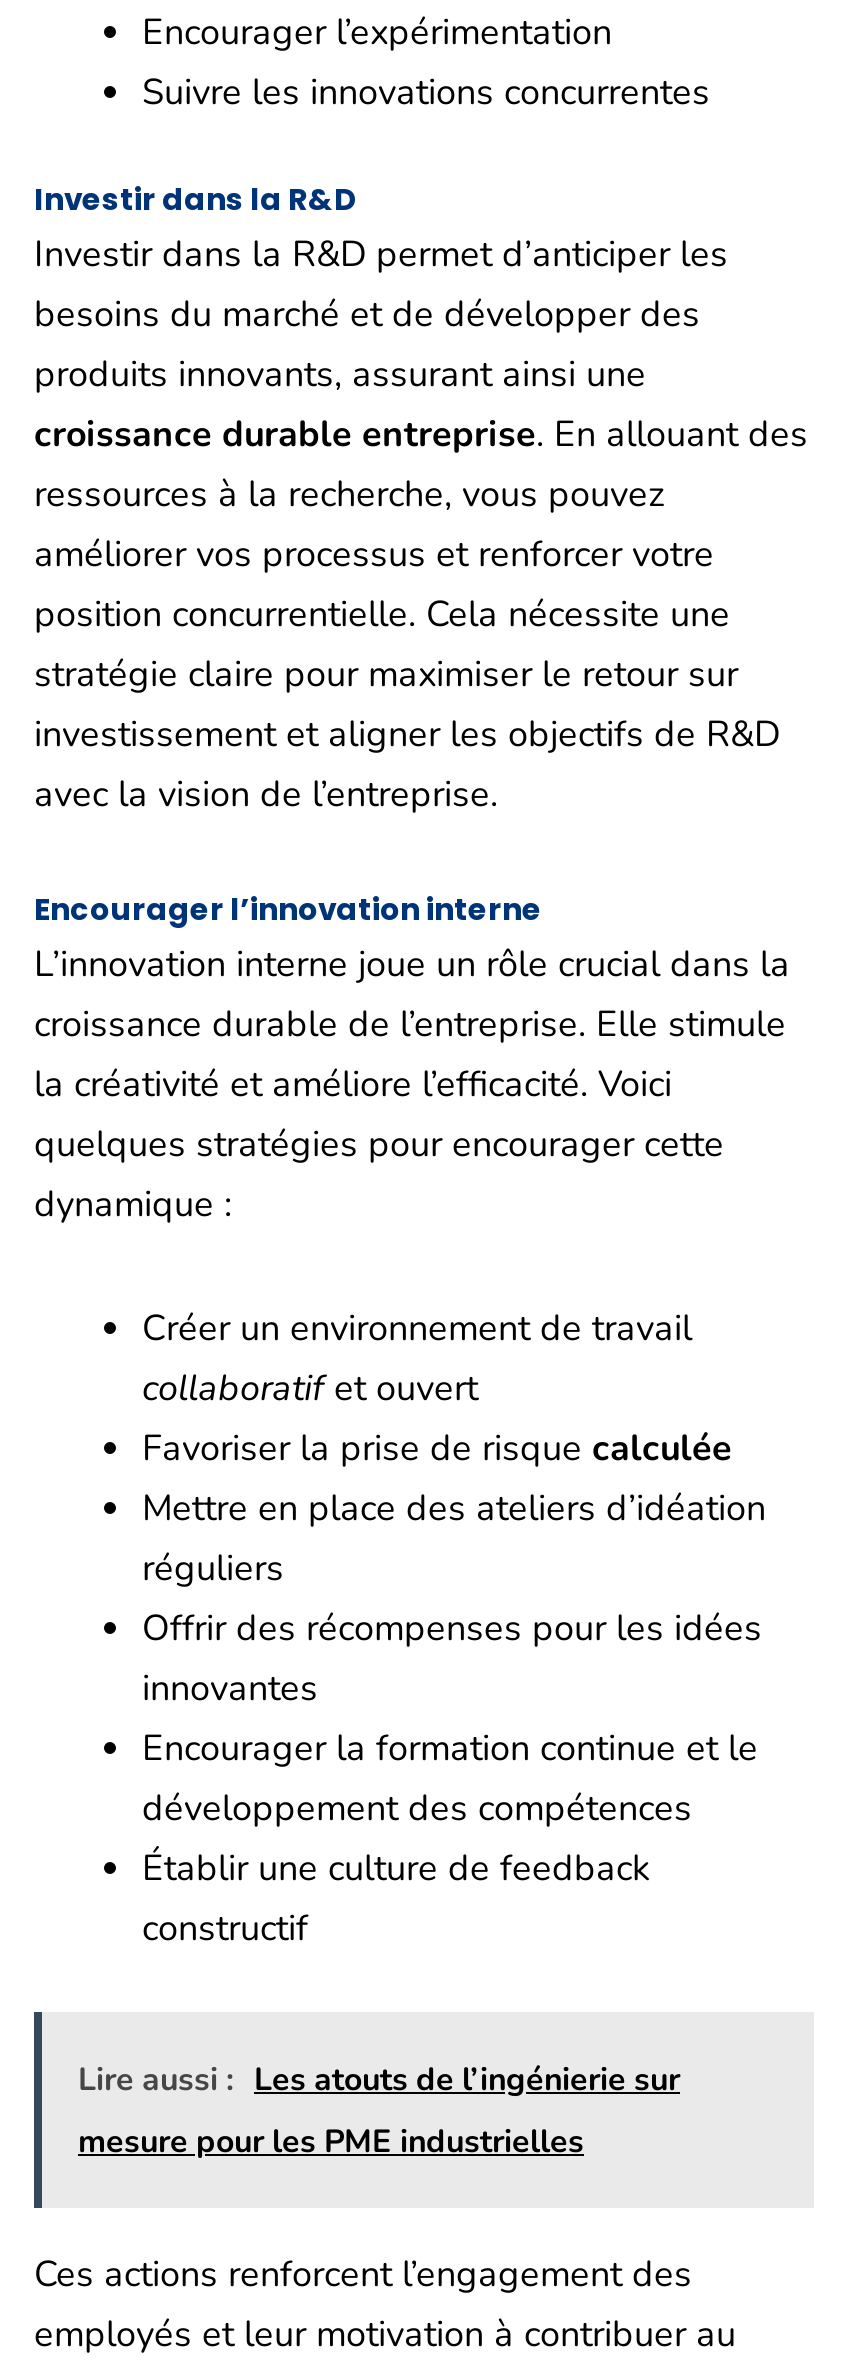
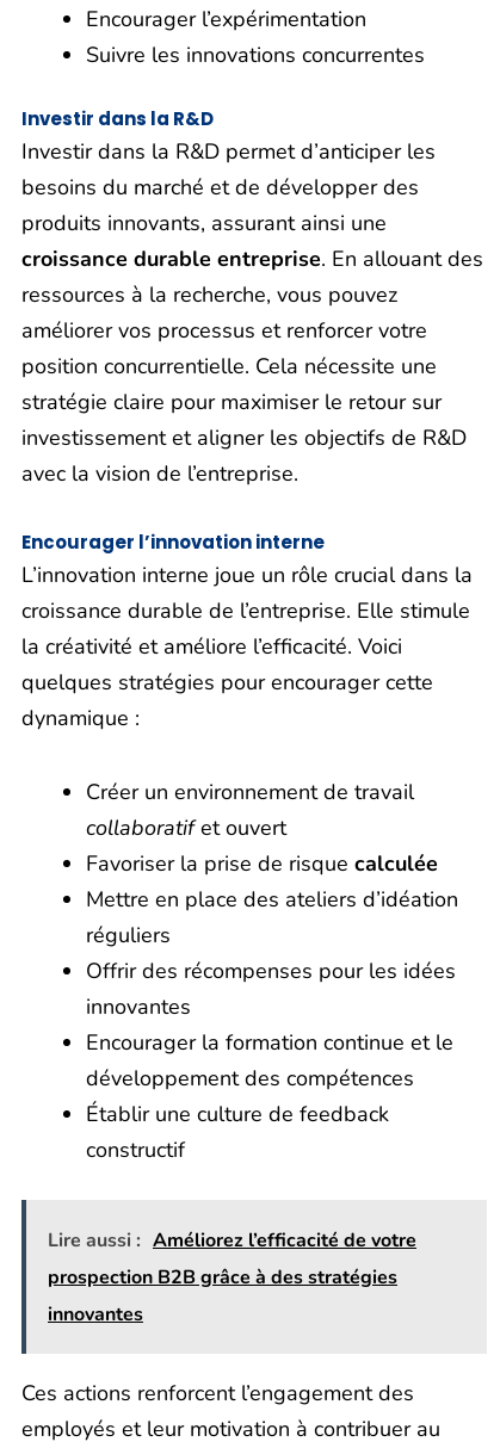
- Lire aussi : Les atouts de l’ingénierie sur
- mesure pour les PME industrielles
+ Lire aussi : Améliorez l’efficacité de votre
+ prospection B2B grâce à des stratégies
+ innovantes
